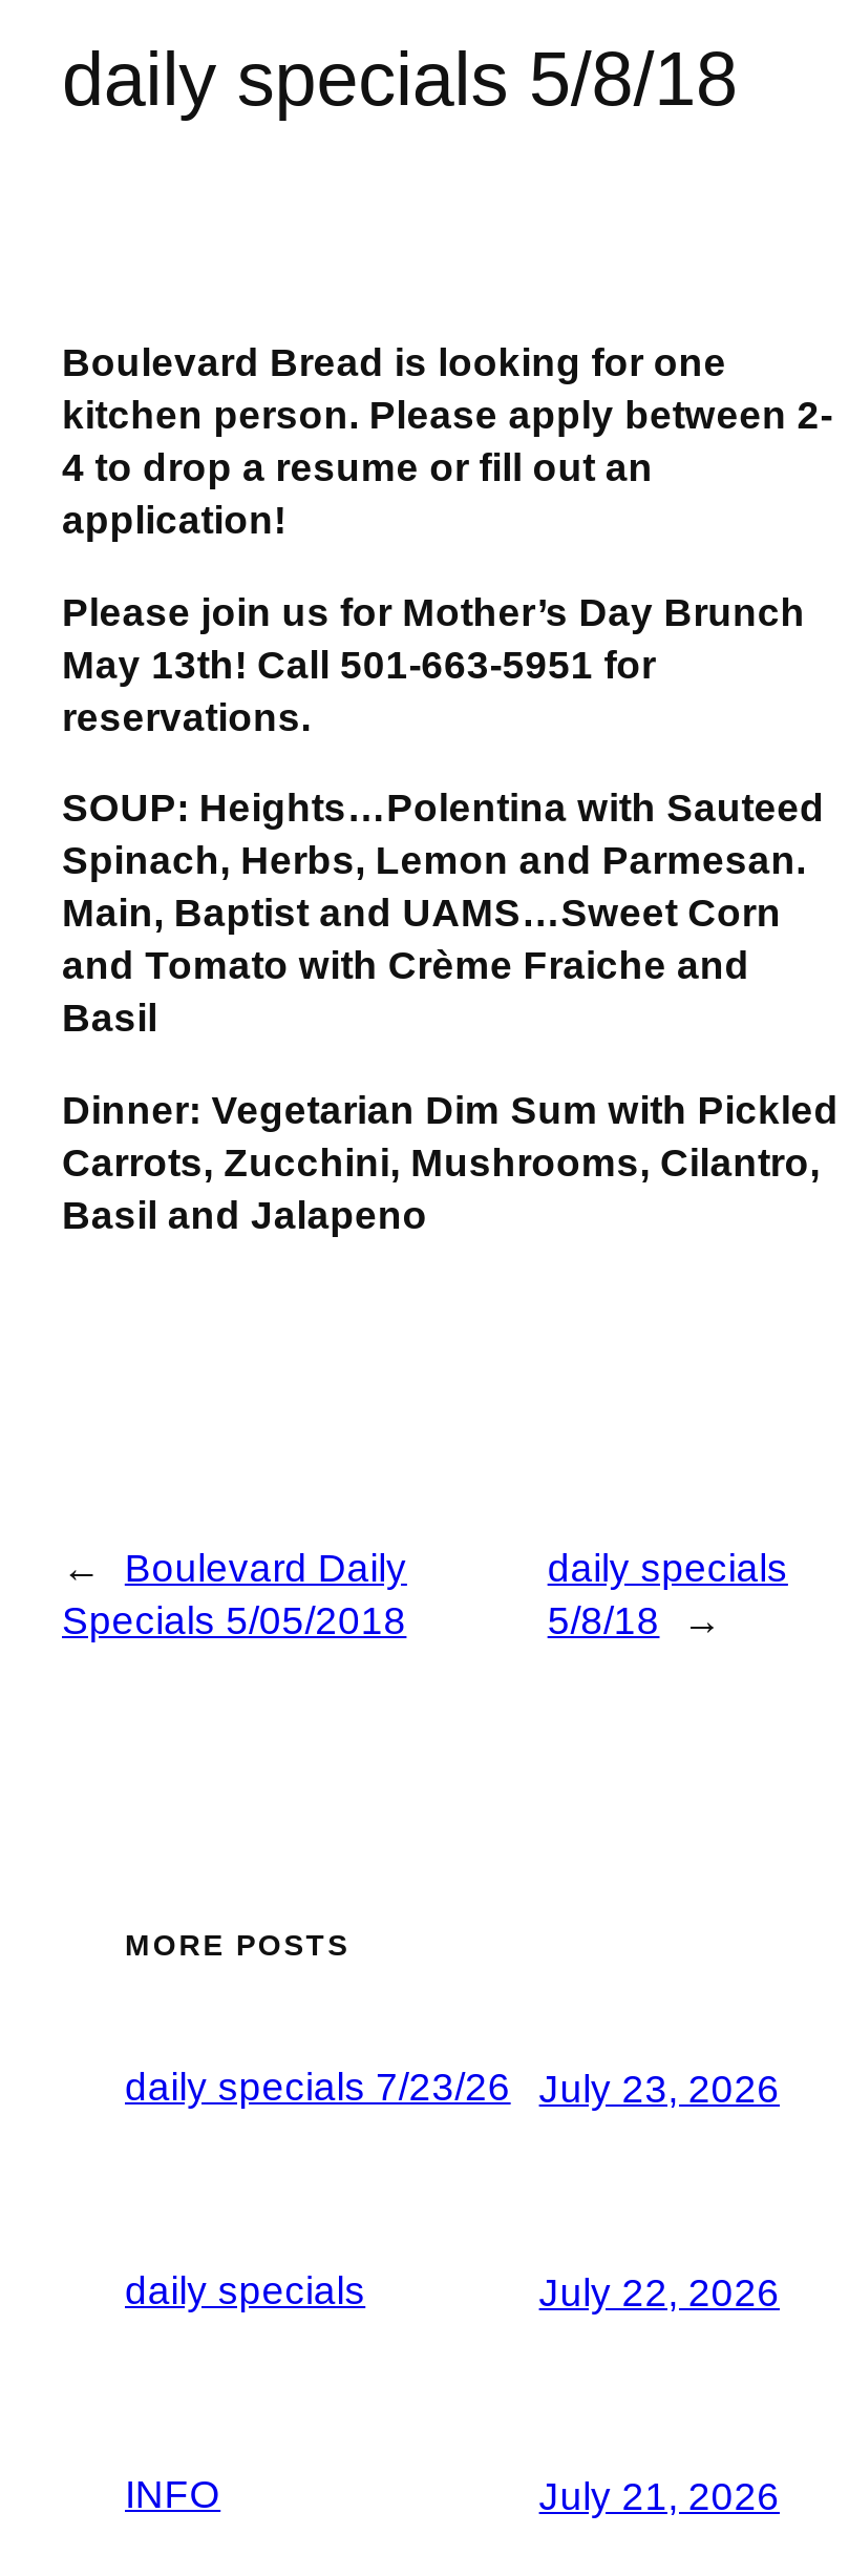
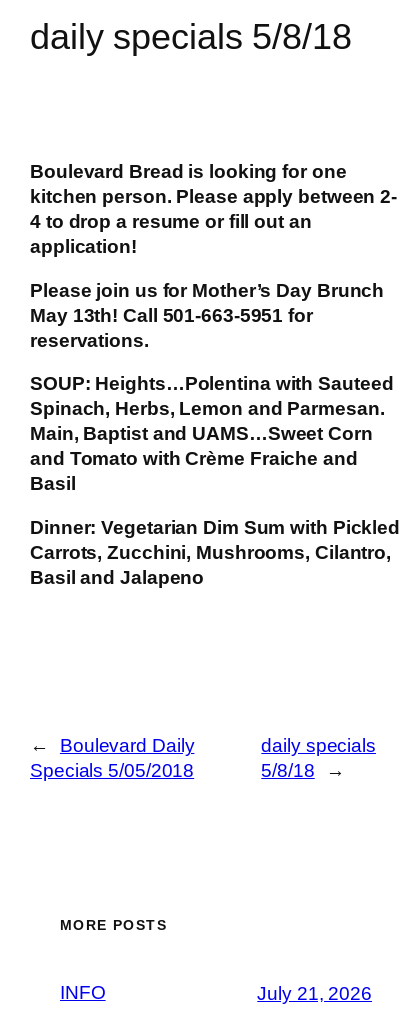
- daily specials 7/23/26
- July 23, 2026

- daily specials
- July 22, 2026
